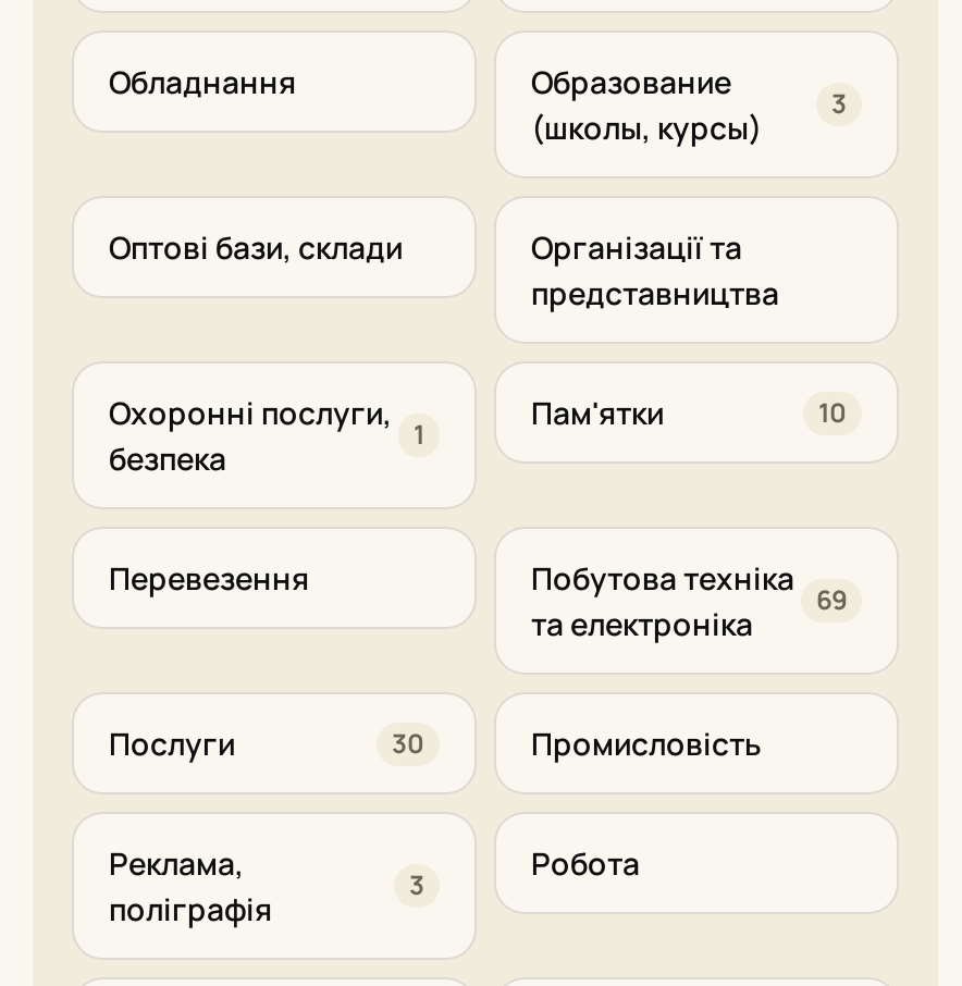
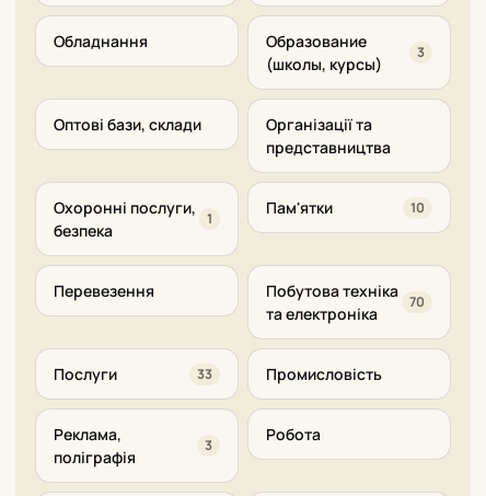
- 69
+ 70

- 30
+ 33
